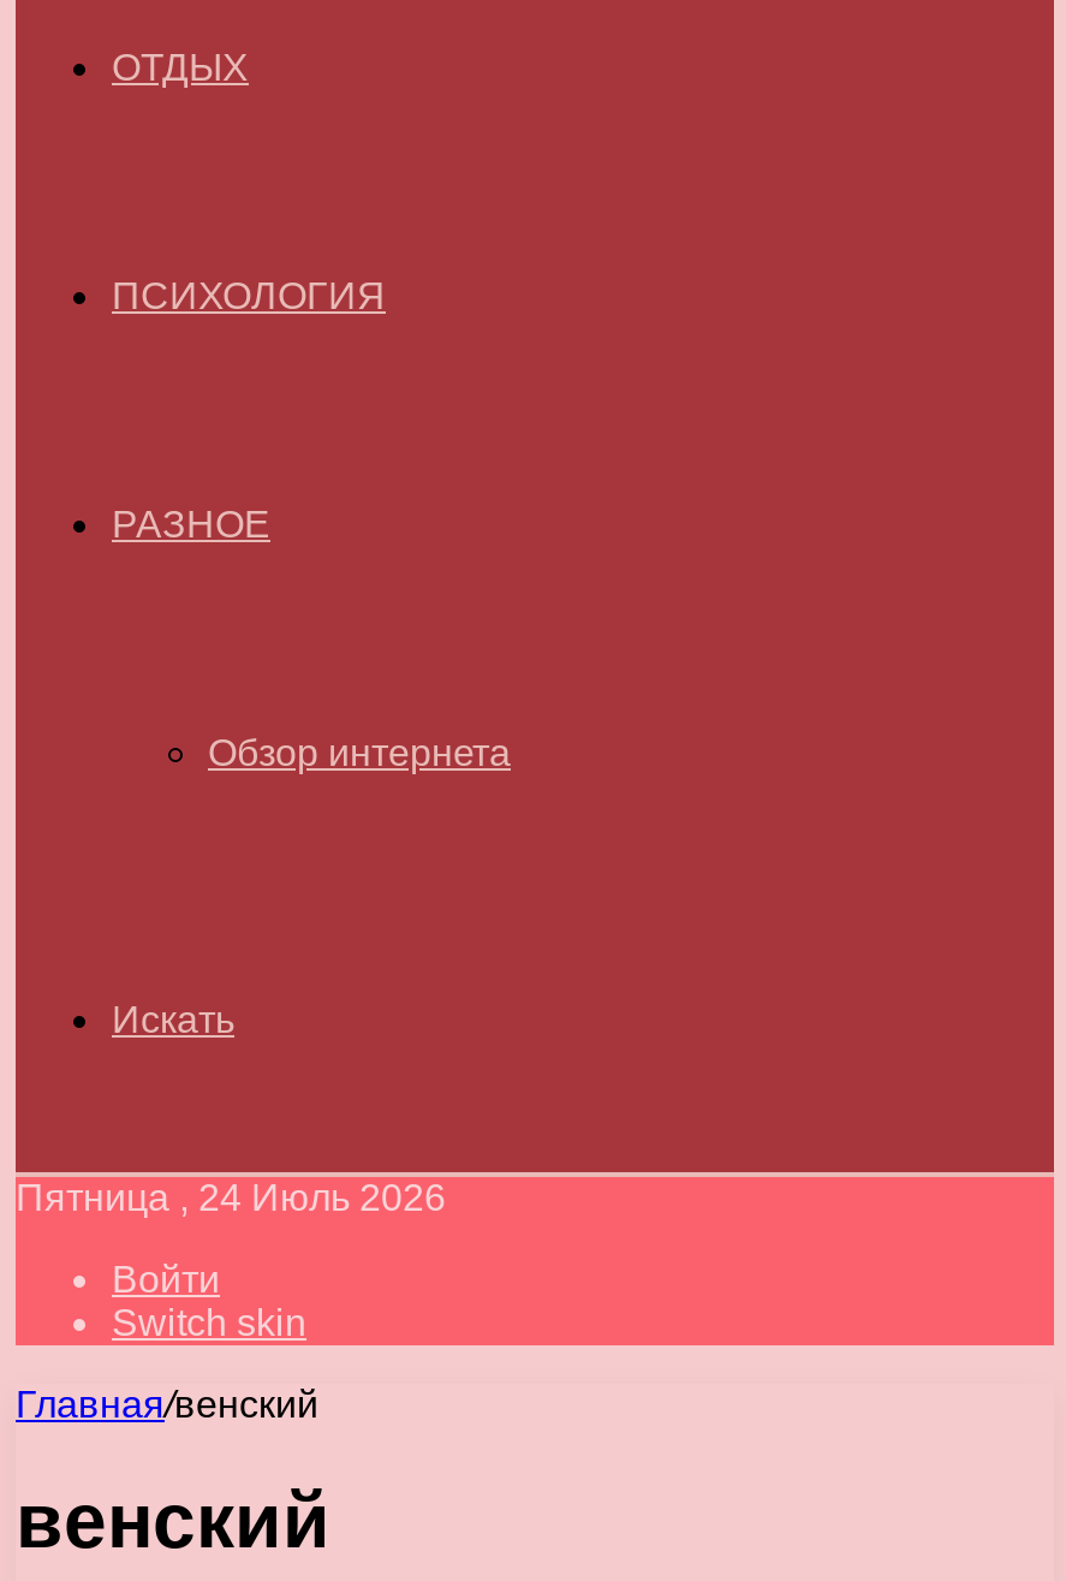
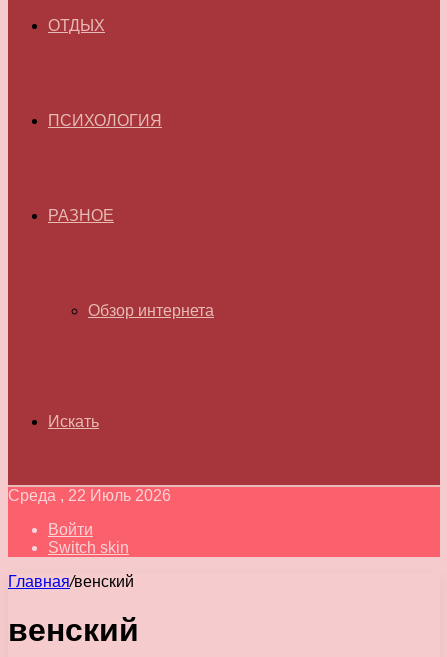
- Пятница , 24 Июль 2026
+ Среда , 22 Июль 2026
